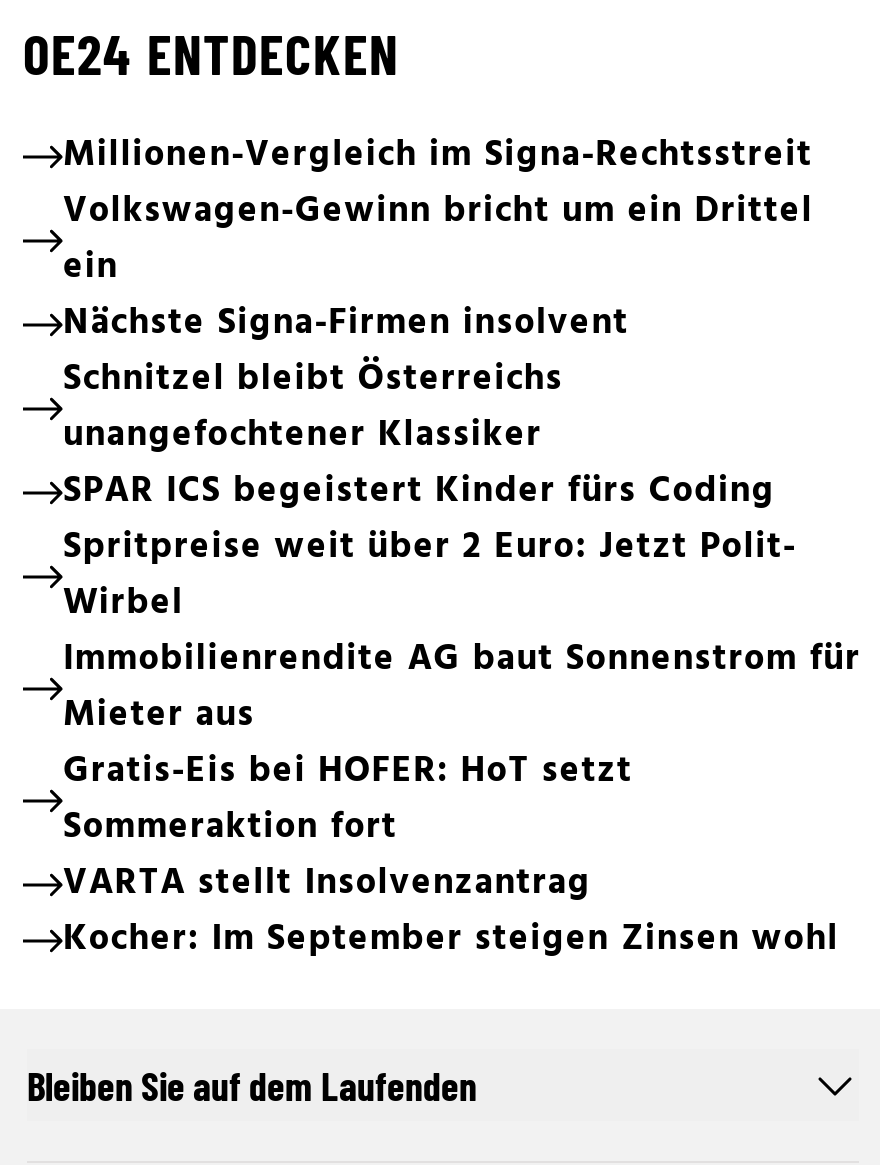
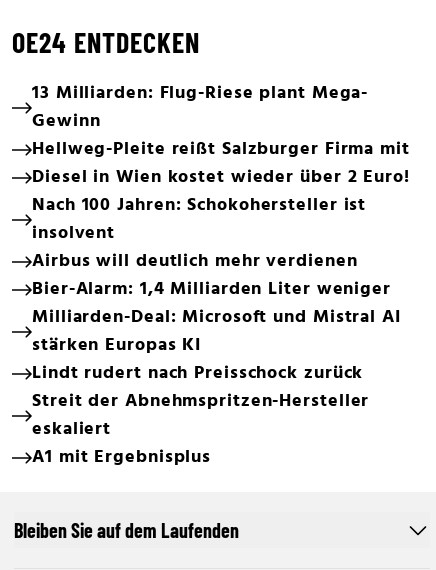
- Millionen-Vergleich im Signa-Rechtsstreit
- Volkswagen-Gewinn bricht um ein Drittel
- ein
- Nächste Signa-Firmen insolvent
- Schnitzel bleibt Österreichs
- unangefochtener Klassiker
- SPAR ICS begeistert Kinder fürs Coding
- Spritpreise weit über 2 Euro: Jetzt Polit-
- Wirbel
- Immobilienrendite AG baut Sonnenstrom für
- Mieter aus
- Gratis-Eis bei HOFER: HoT setzt
- Sommeraktion fort
- VARTA stellt Insolvenzantrag
- Kocher: Im September steigen Zinsen wohl
+ 13 Milliarden: Flug-Riese plant Mega-
+ Gewinn
+ Hellweg-Pleite reißt Salzburger Firma mit
+ Diesel in Wien kostet wieder über 2 Euro!
+ Nach 100 Jahren: Schokohersteller ist
+ insolvent
+ Airbus will deutlich mehr verdienen
+ Bier-Alarm: 1,4 Milliarden Liter weniger
+ Milliarden-Deal: Microsoft und Mistral AI
+ stärken Europas KI
+ Lindt rudert nach Preisschock zurück
+ Streit der Abnehmspritzen-Hersteller
+ eskaliert
+ A1 mit Ergebnisplus
